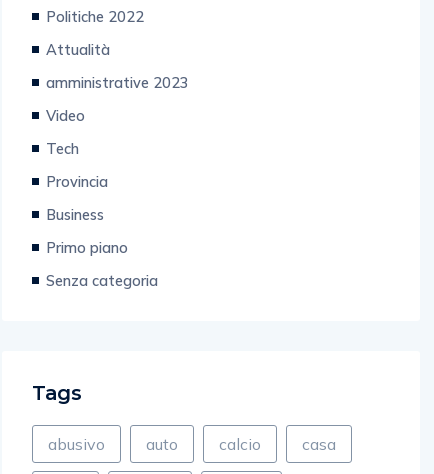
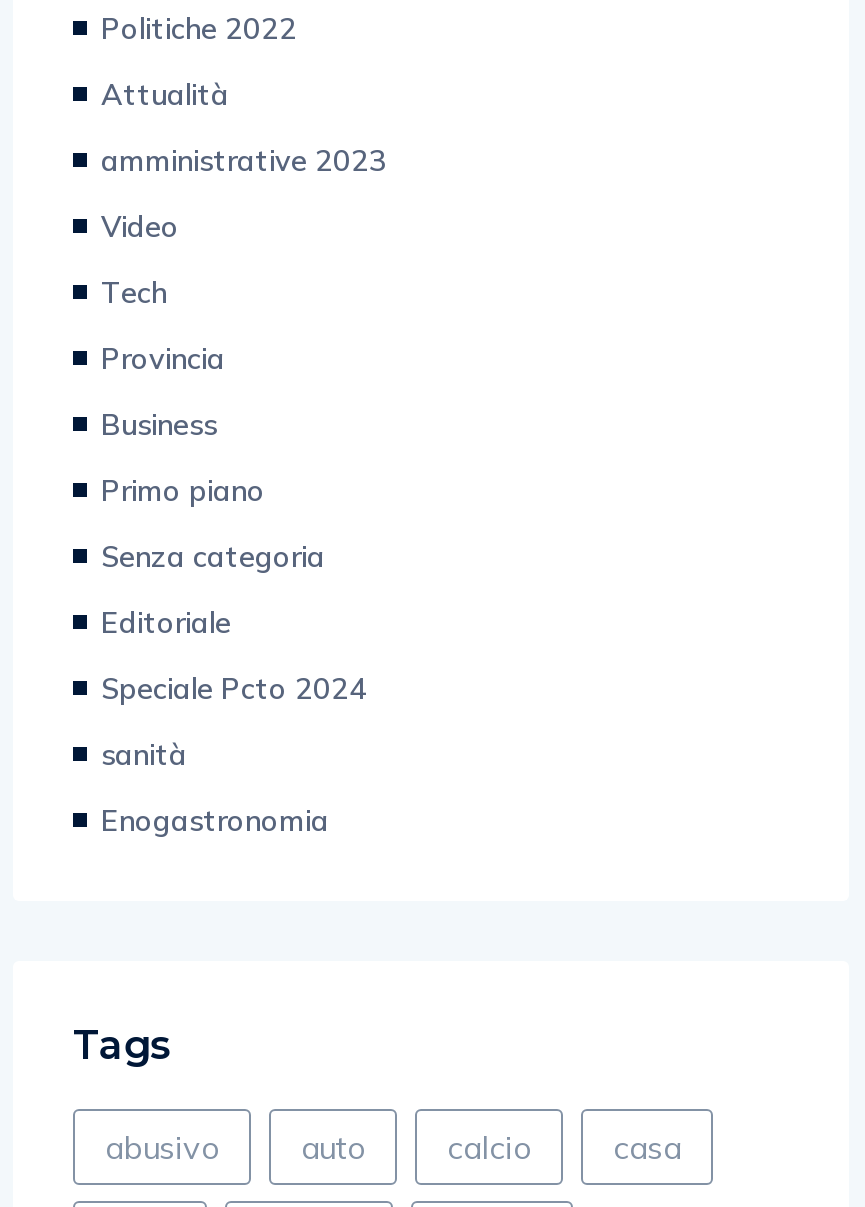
+ Editoriale
+ Speciale Pcto 2024
+ sanità
+ Enogastronomia
